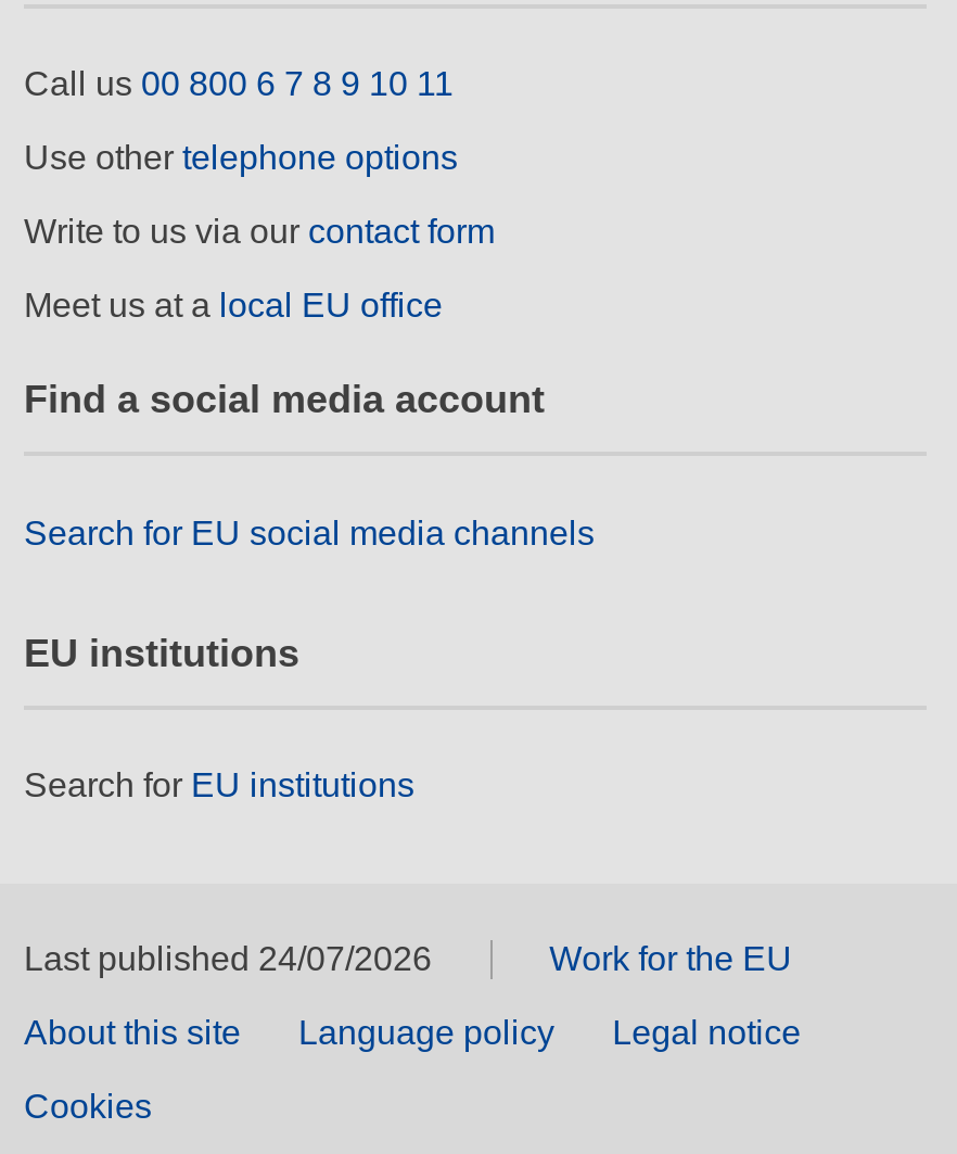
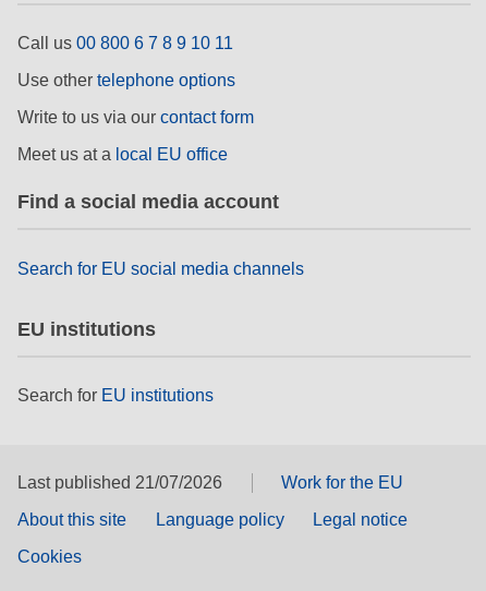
- Last published 24/07/2026
+ Last published 21/07/2026
